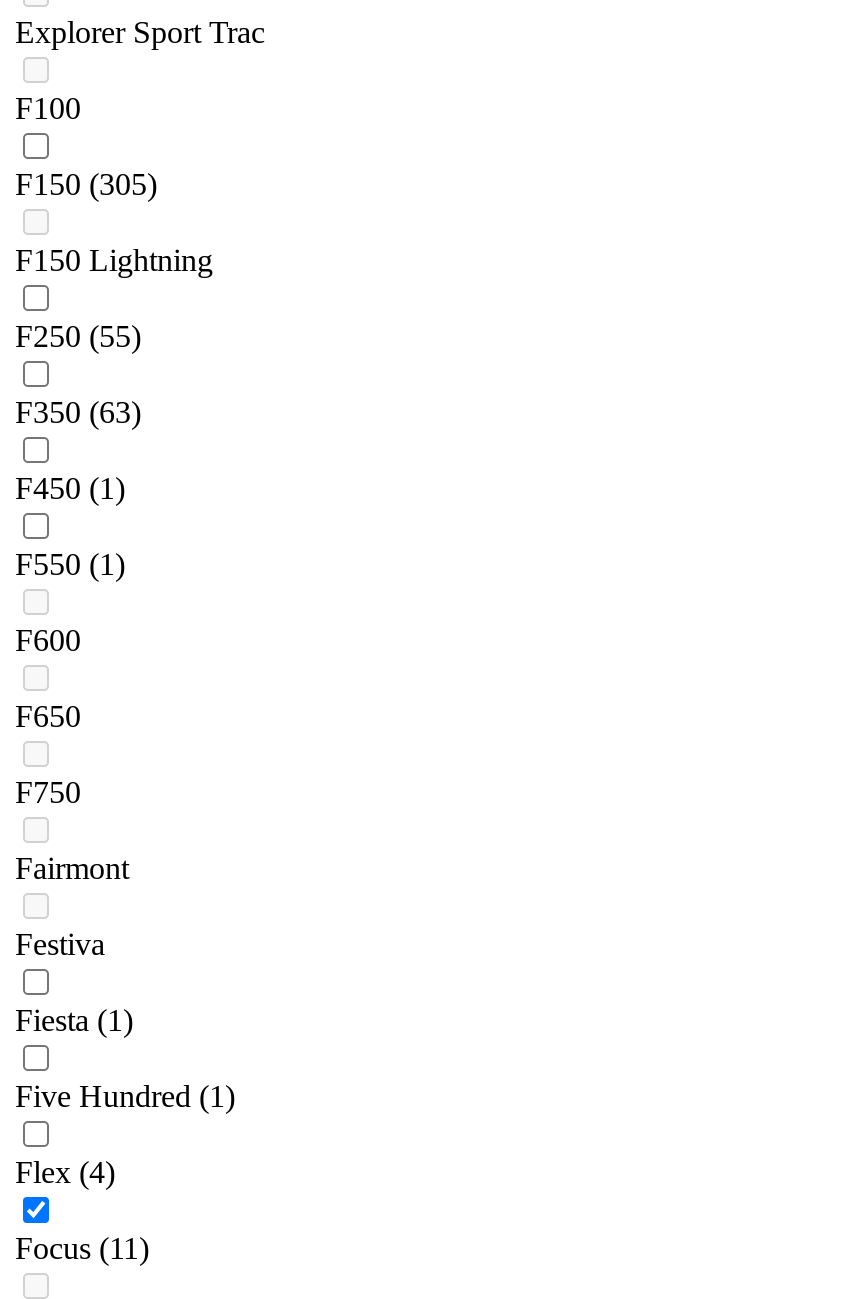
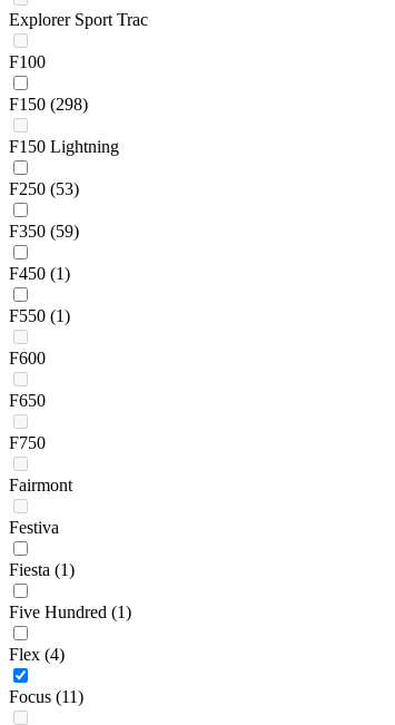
- F150 (305)
+ F150 (298)

- F250 (55)
+ F250 (53)

- F350 (63)
+ F350 (59)
